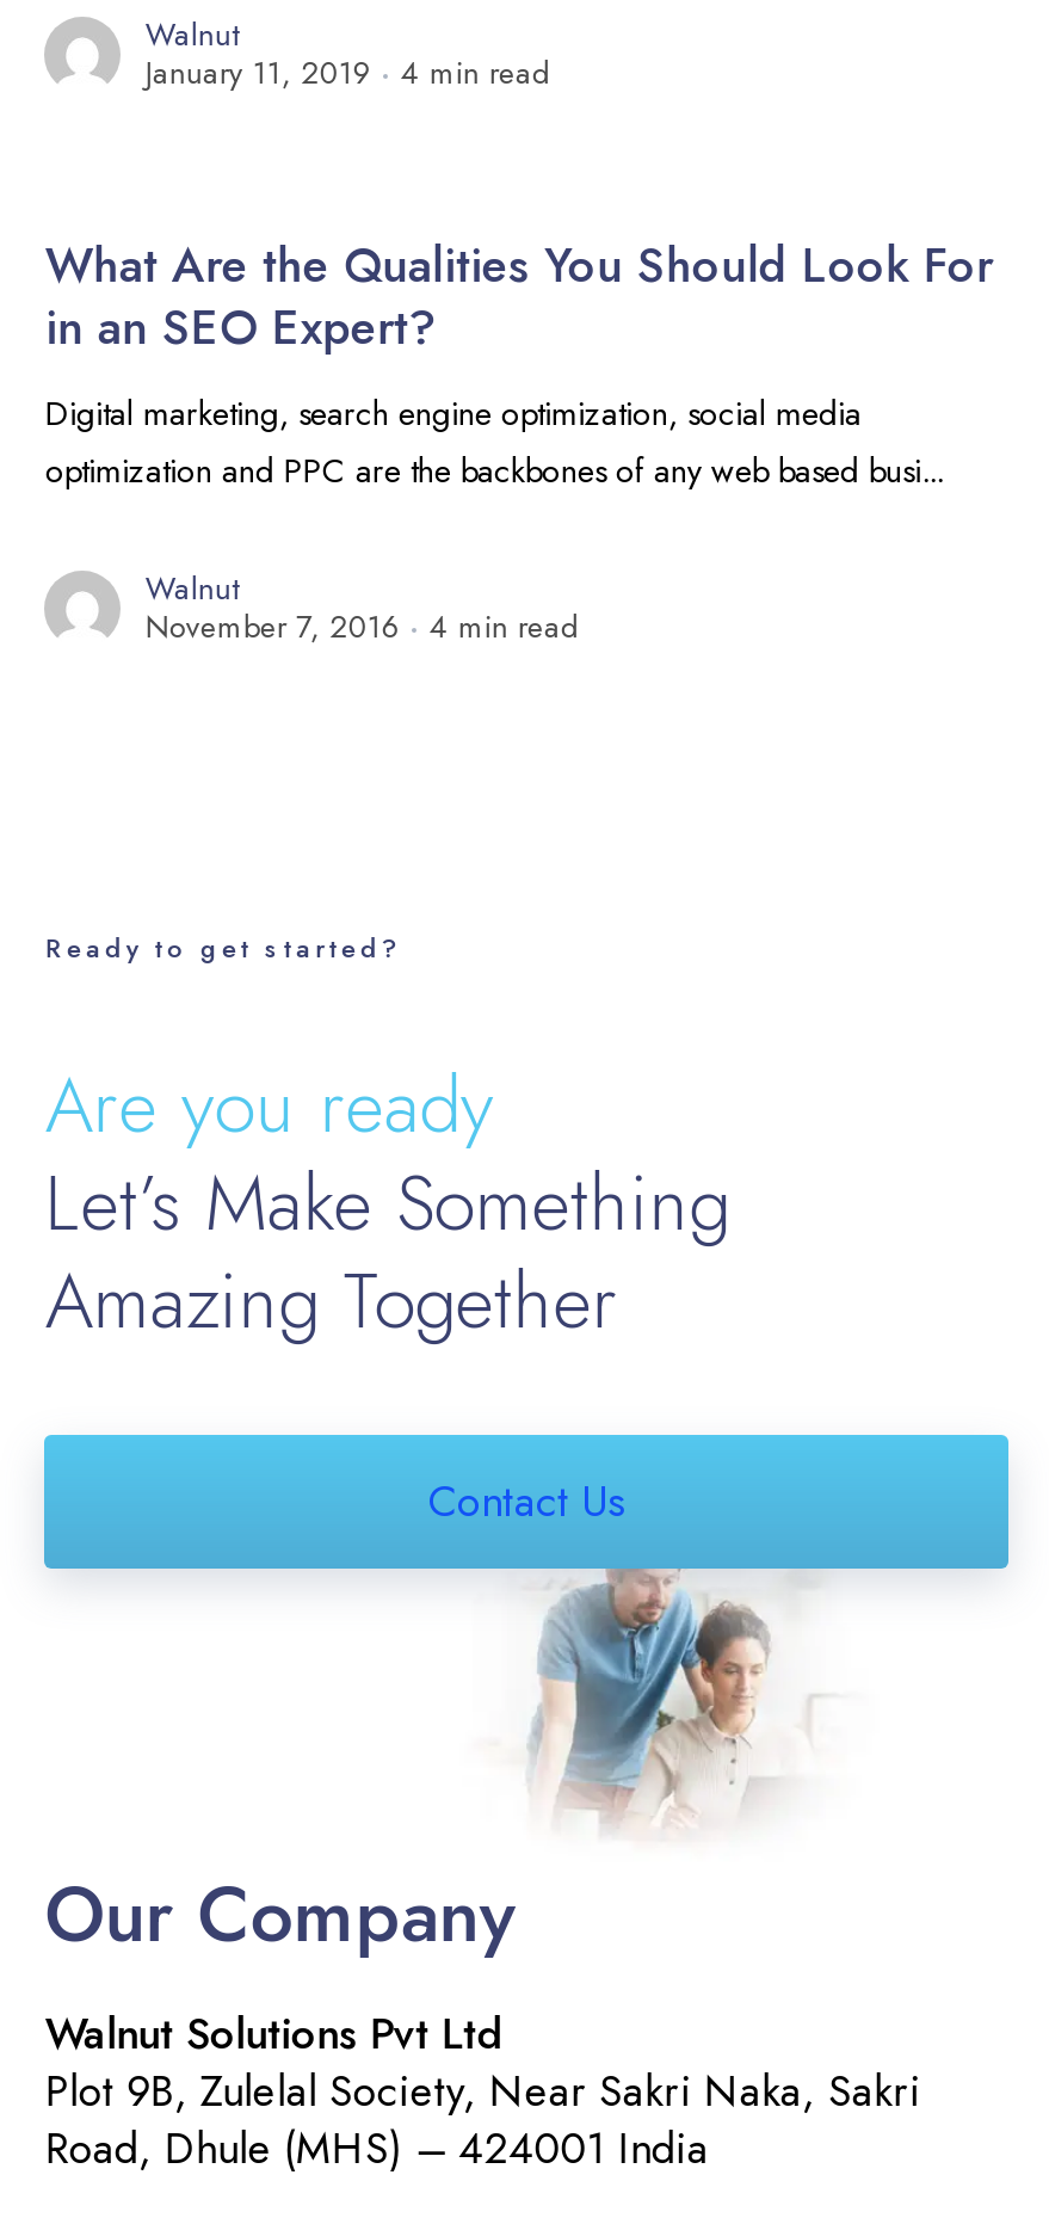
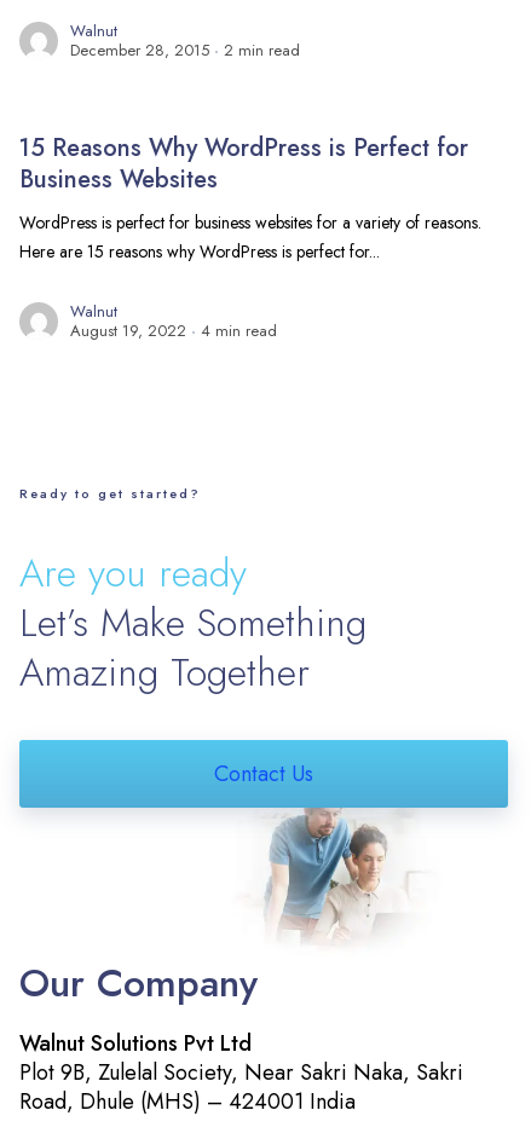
- January 11, 2019
- 4 min read
+ December 28, 2015
+ 2 min read

- What Are the Qualities You Should Look For
- in an SEO Expert?
- Digital marketing, search engine optimization, social media
- optimization and PPC are the backbones of any web based busi...
+ 15 Reasons Why WordPress is Perfect for
+ Business Websites
+ WordPress is perfect for business websites for a variety of reasons.
+ Here are 15 reasons why WordPress is perfect for...

- November 7, 2016 4 min read
+ August 19, 2022 4 min read
